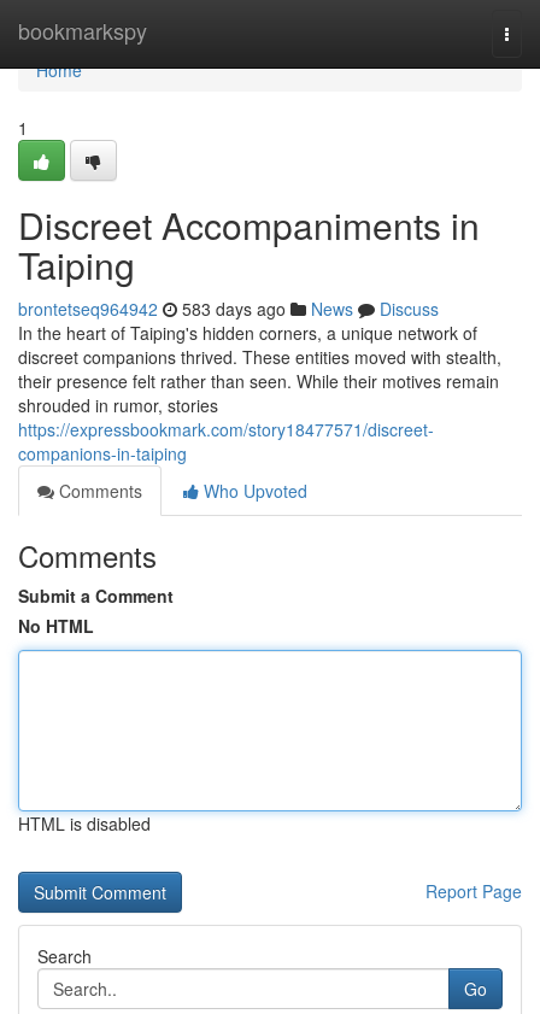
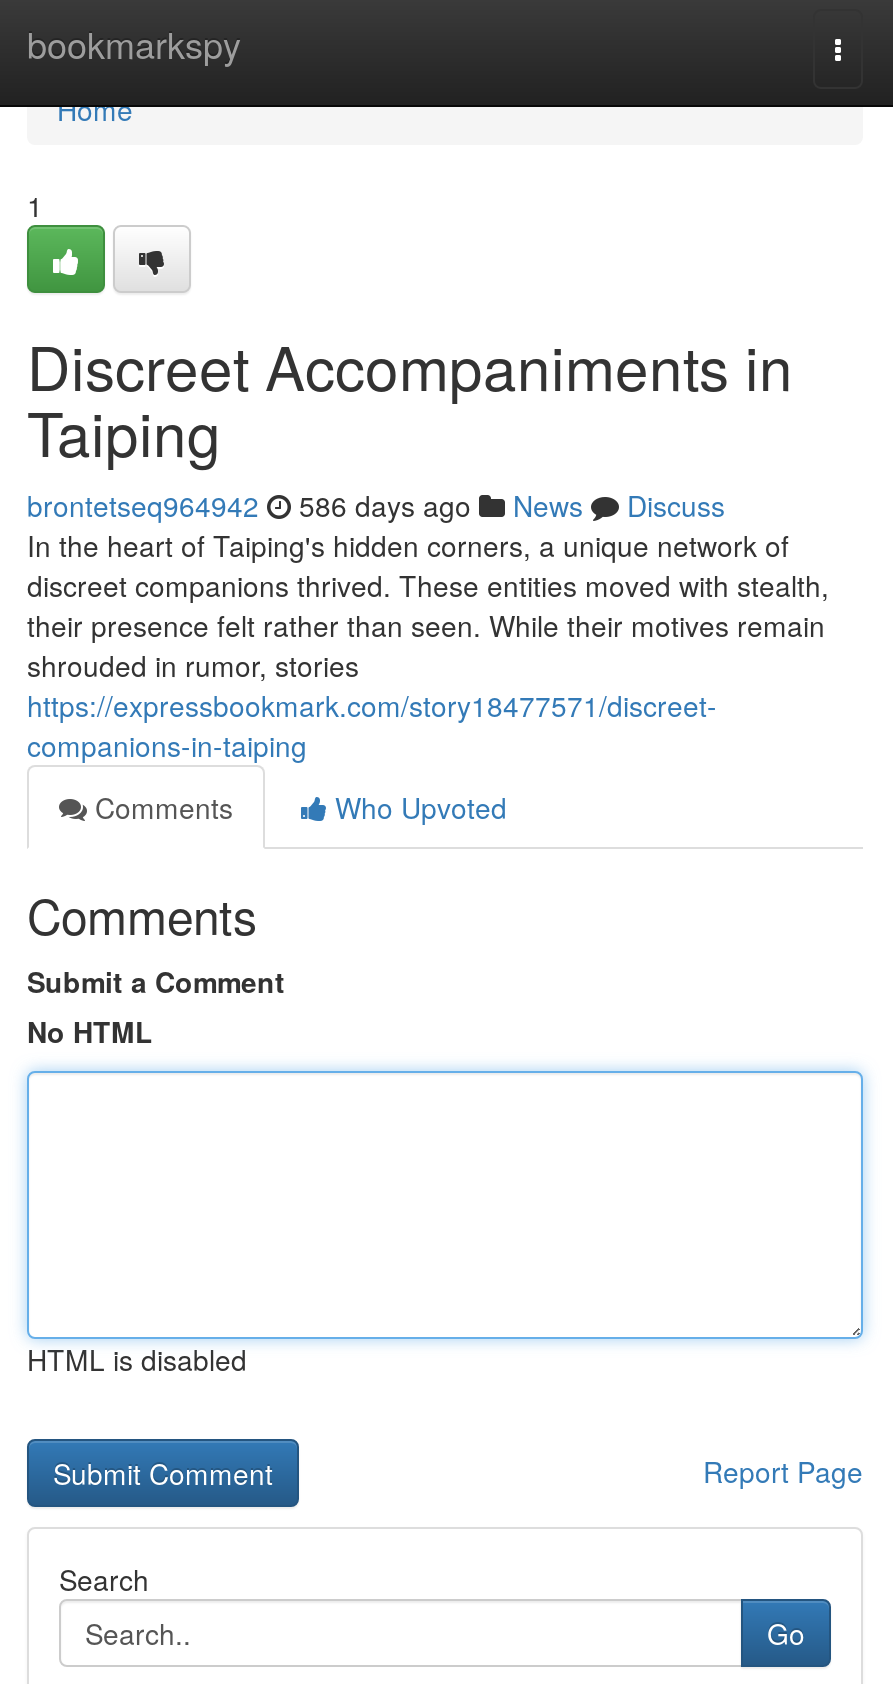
- brontetseq964942 583 days ago News Discuss
+ brontetseq964942 586 days ago News Discuss
